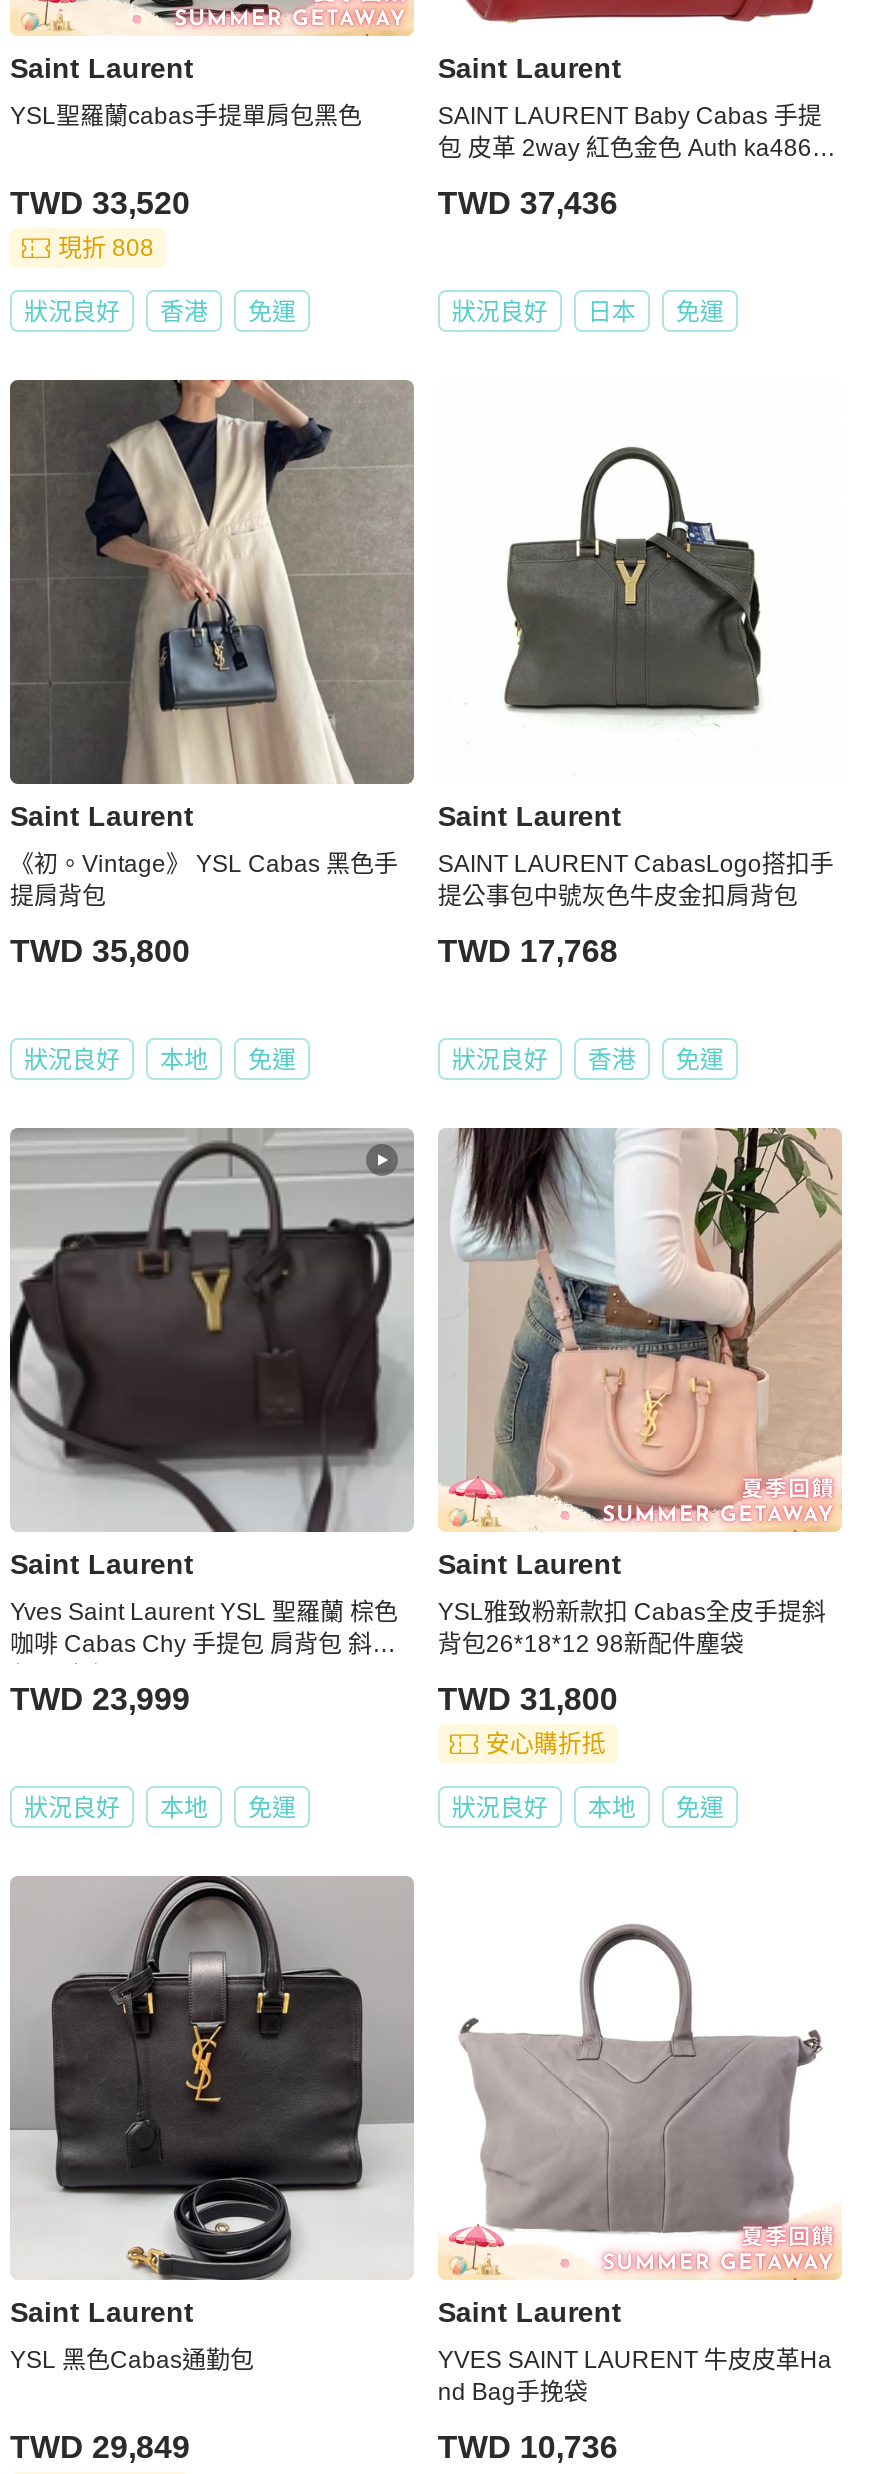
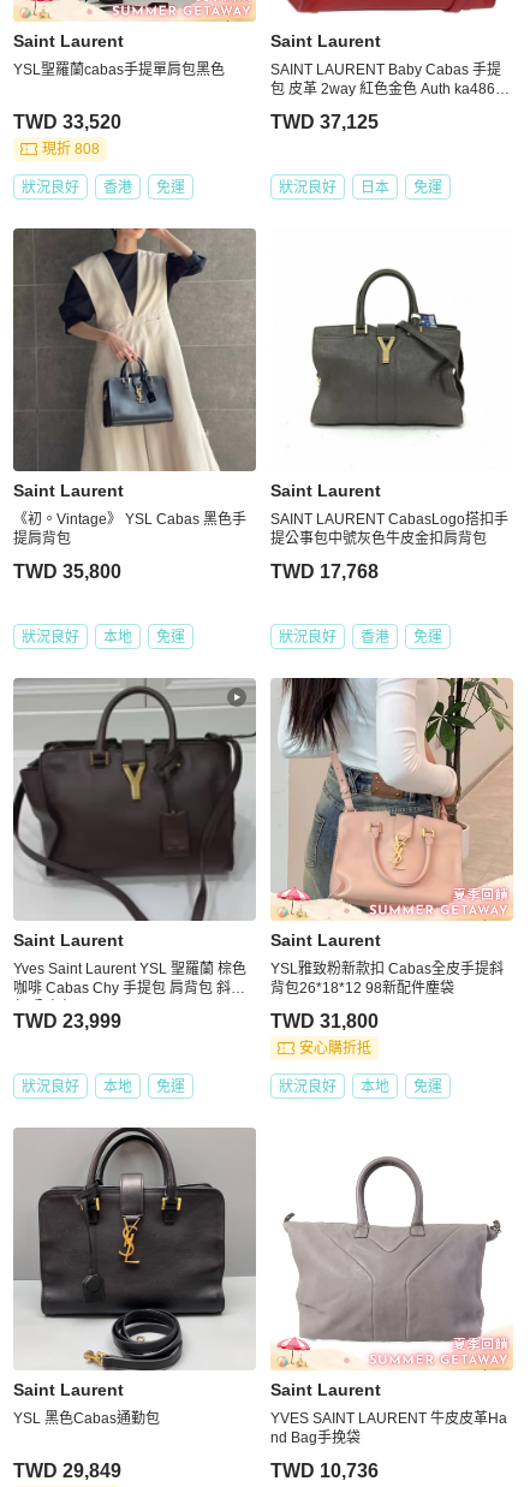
- TWD 37,436
+ TWD 37,125
